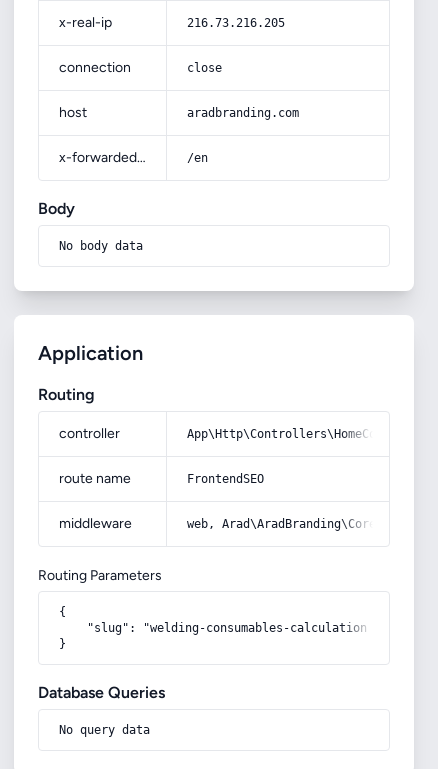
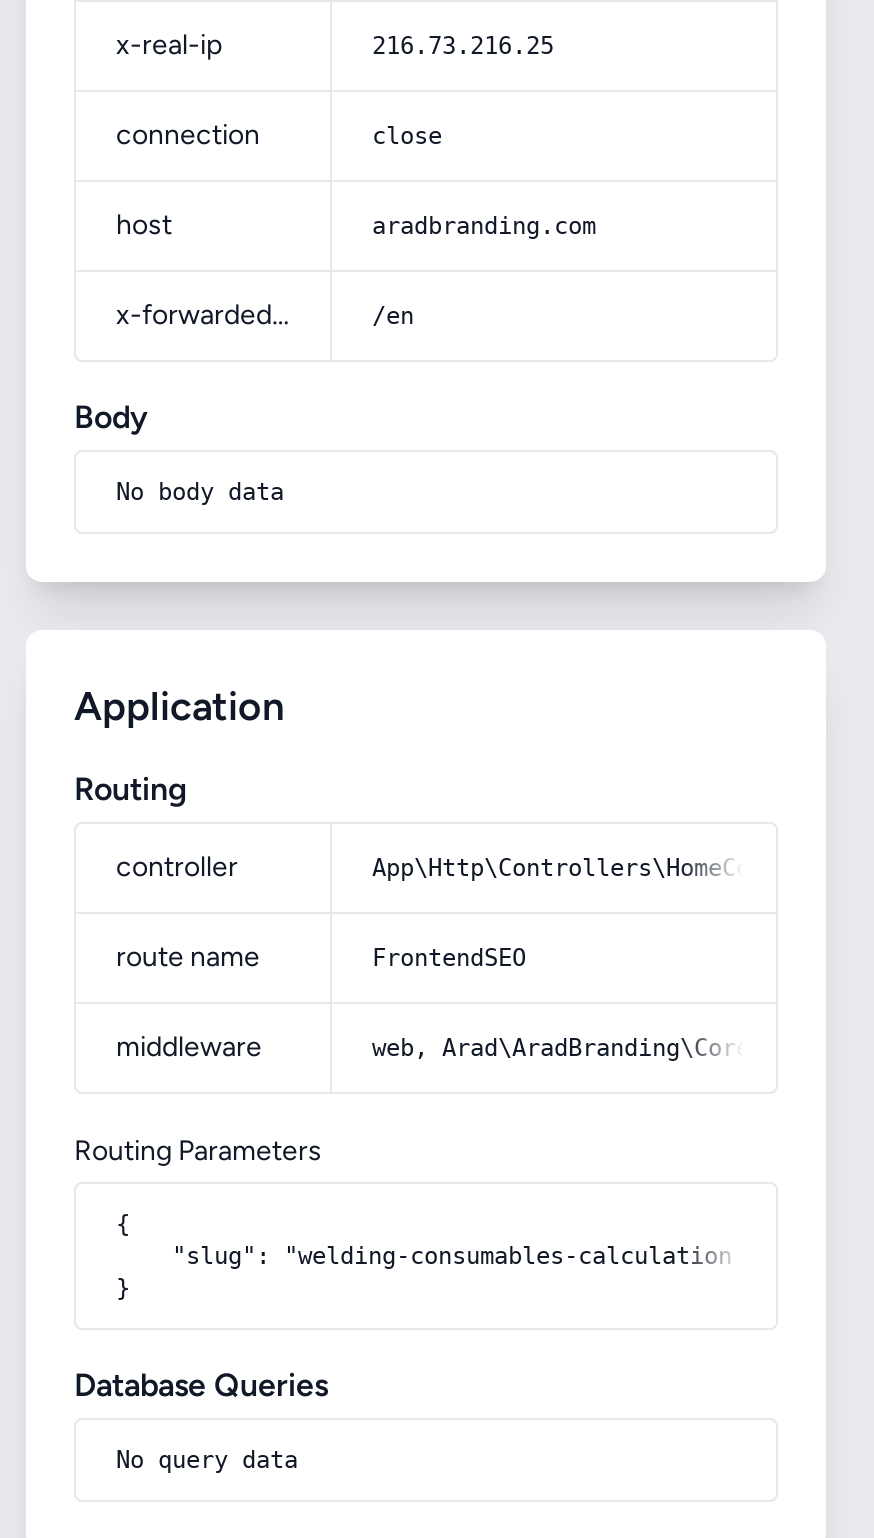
- 216.73.216.205
+ 216.73.216.25
